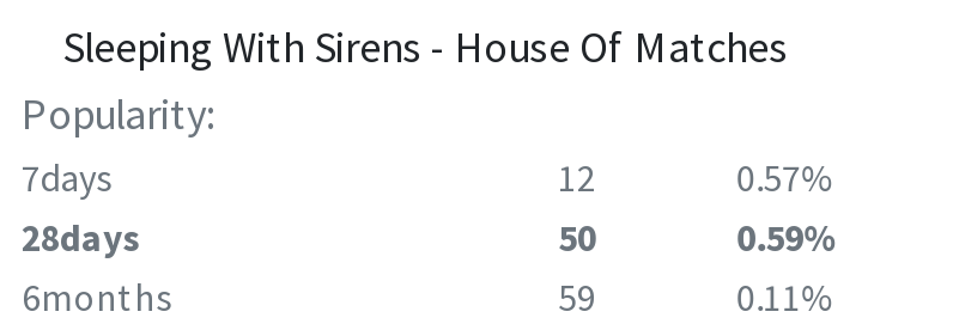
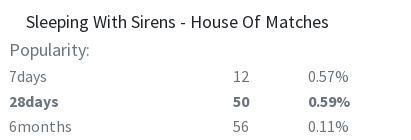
- 59
+ 56
